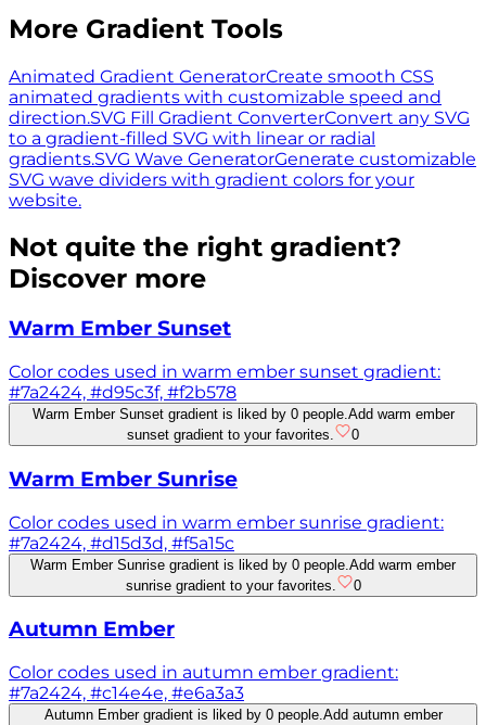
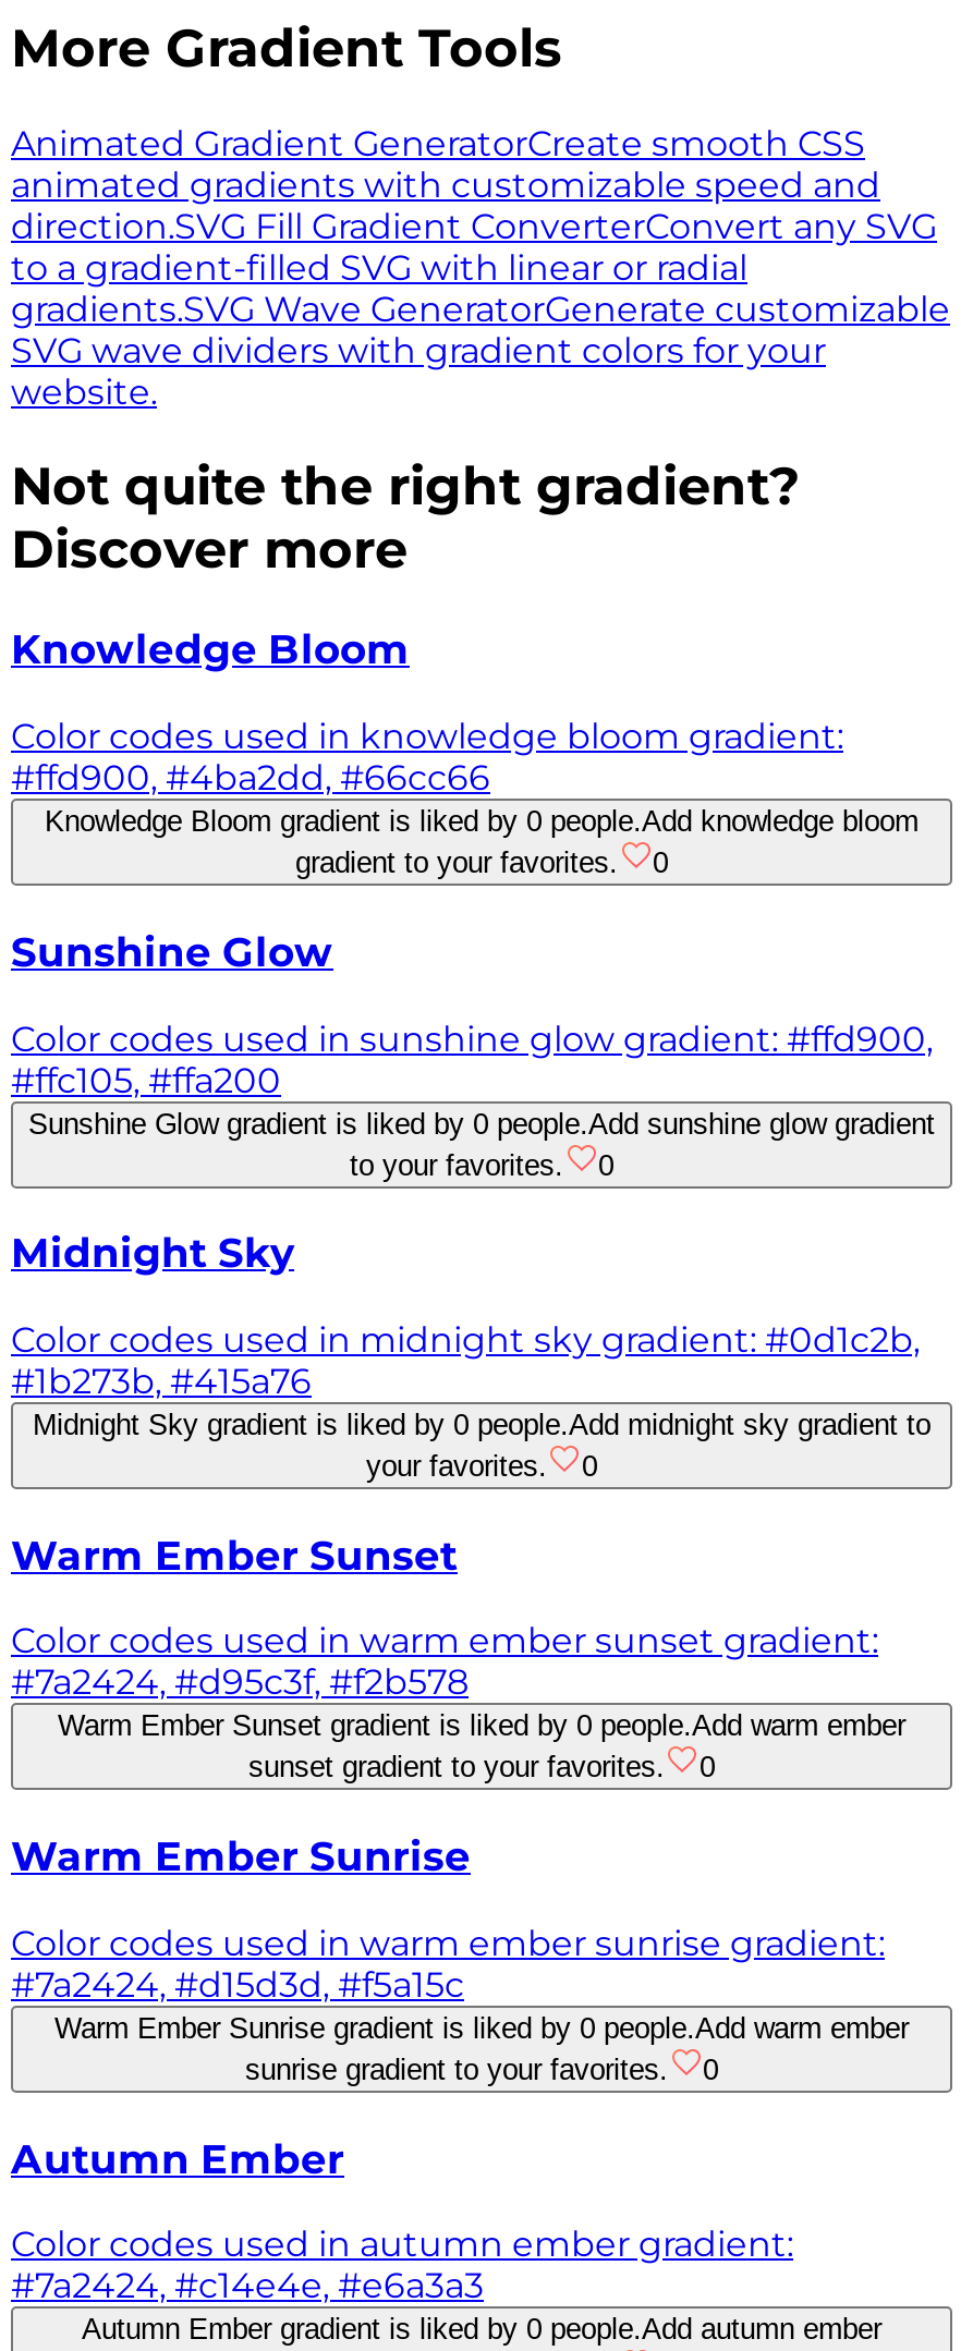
+ Knowledge Bloom
+ Color codes used in knowledge bloom gradient:
+ #ffd900, #4ba2dd, #66cc66
+ Knowledge Bloom gradient is liked by 0 people.Add knowledge bloom
+ gradient to your favorites.
+ 0
+ Sunshine Glow
+ Color codes used in sunshine glow gradient: #ffd900,
+ #ffc105, #ffa200
+ Sunshine Glow gradient is liked by 0 people.Add sunshine glow gradient
+ to your favorites.
+ 0
+ Midnight Sky
+ Color codes used in midnight sky gradient: #0d1c2b,
+ #1b273b, #415a76
+ Midnight Sky gradient is liked by 0 people.Add midnight sky gradient to
+ your favorites.
+ 0
